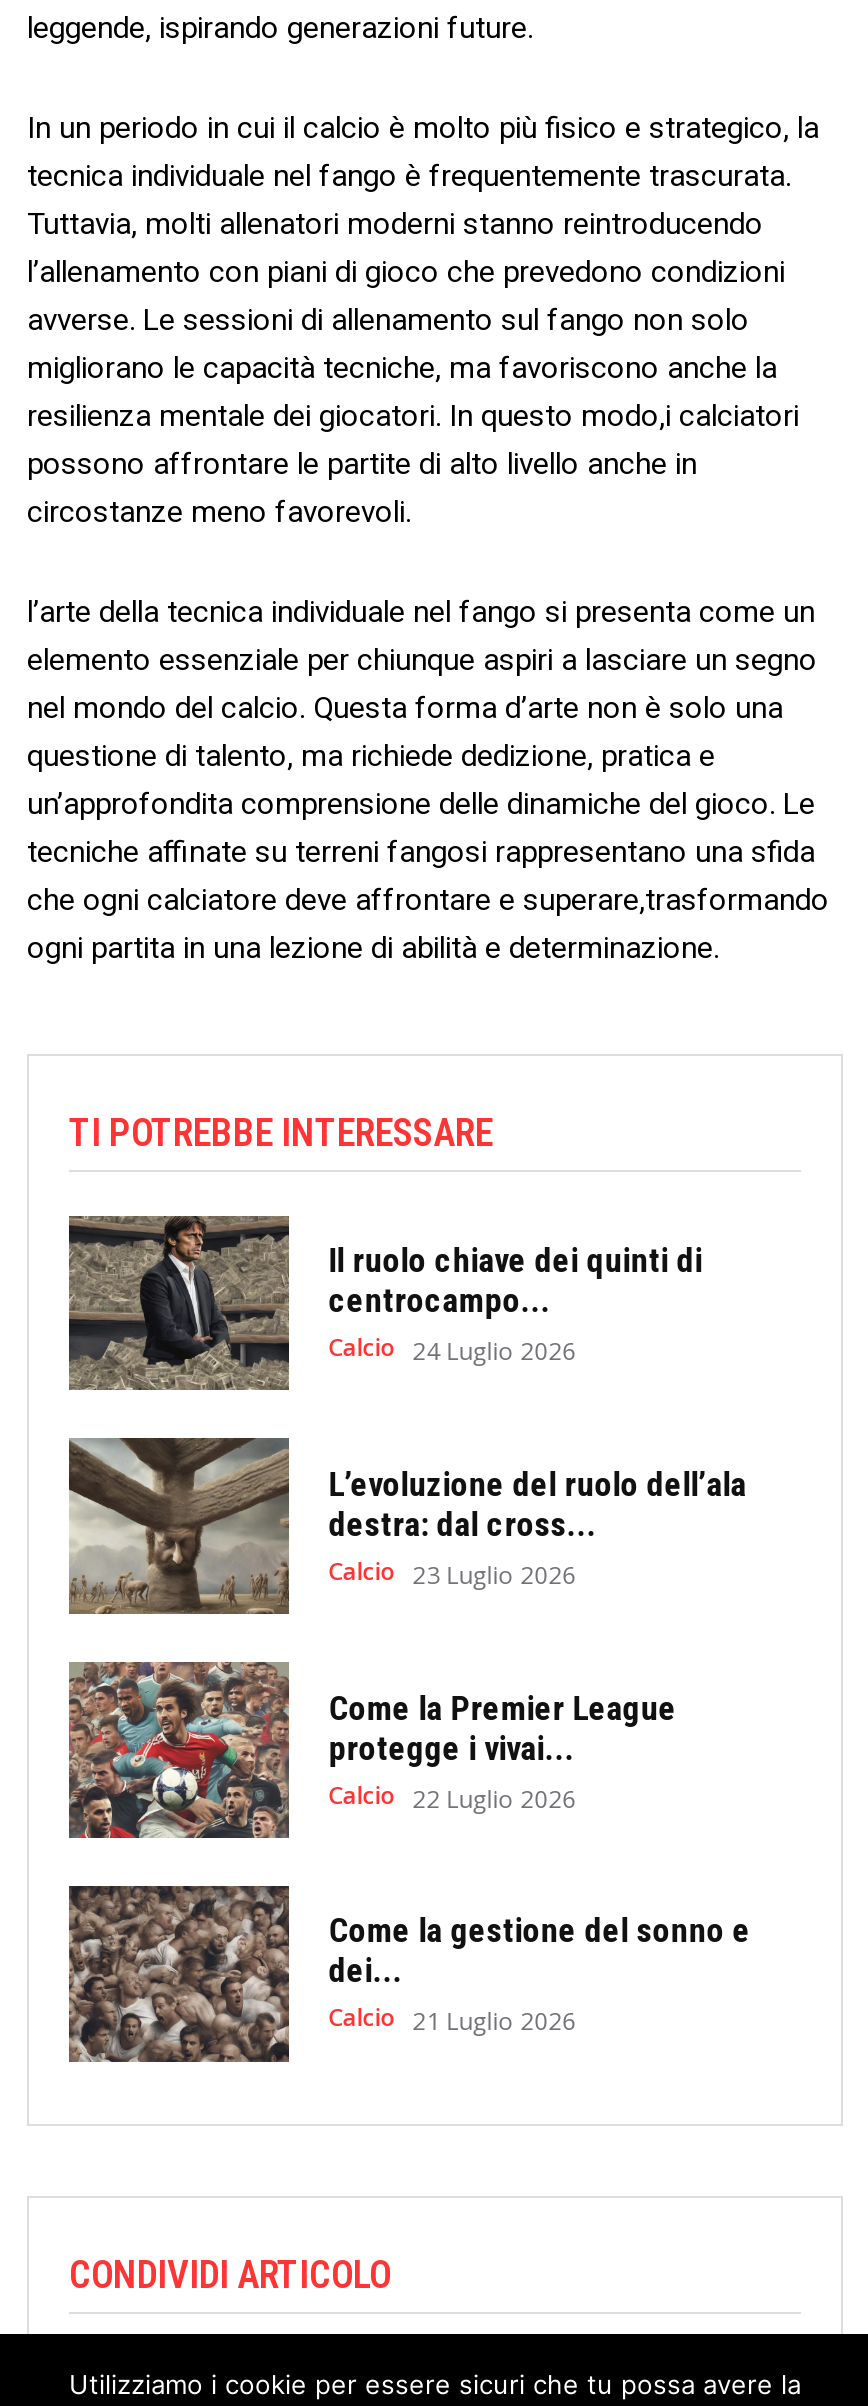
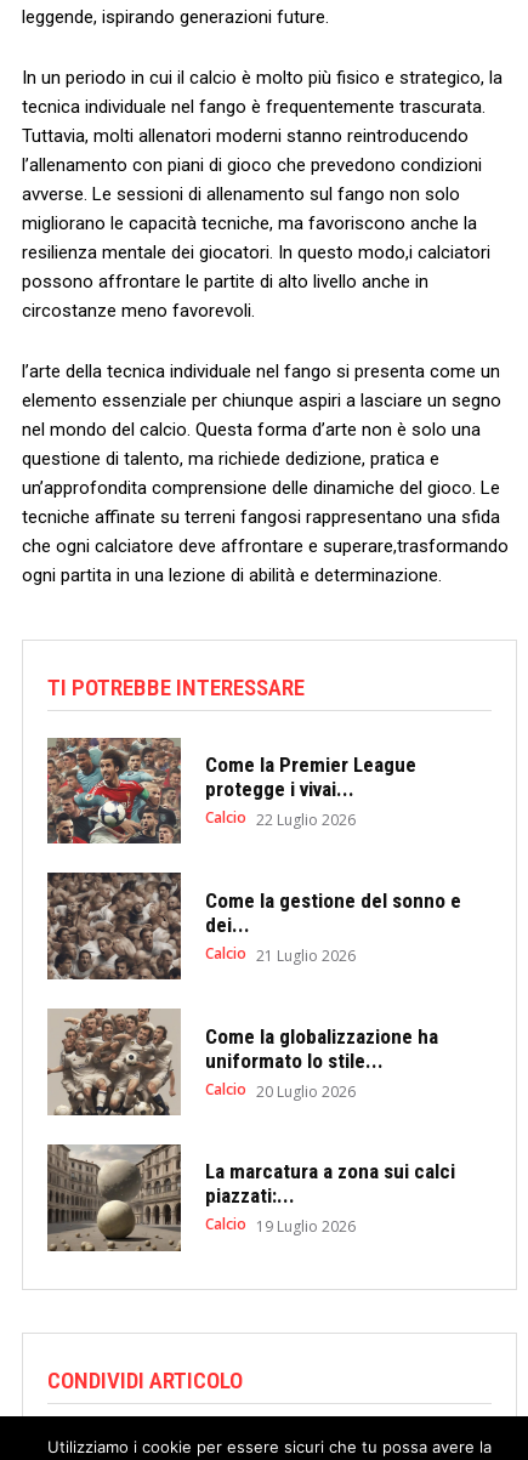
- [image]
- Il ruolo chiave dei quinti di
- centrocampo...
- Calcio 24 Luglio 2026
- L’evoluzione del ruolo dell’ala
- destra: dal cross...
- Calcio 23 Luglio 2026

- [image]

moved up: [image] | Come la Premier League | protegge i vivai... | Calcio 22 Luglio 2026 | Come la gestione del sonno e | dei... | Calcio 21 Luglio 2026

+ [image]

+ [image]
+ Come la globalizzazione ha
+ uniformato lo stile...
+ Calcio 20 Luglio 2026
+ La marcatura a zona sui calci
+ piazzati:...
+ Calcio 19 Luglio 2026
